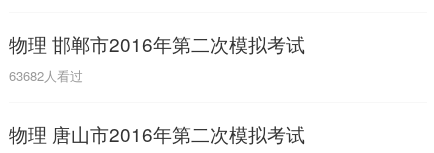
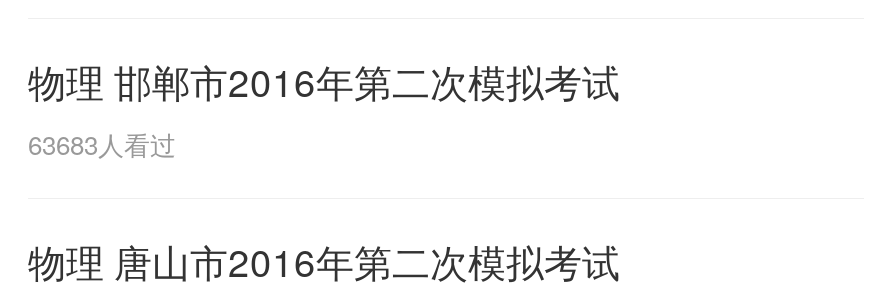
- 63682人看过
+ 63683人看过
